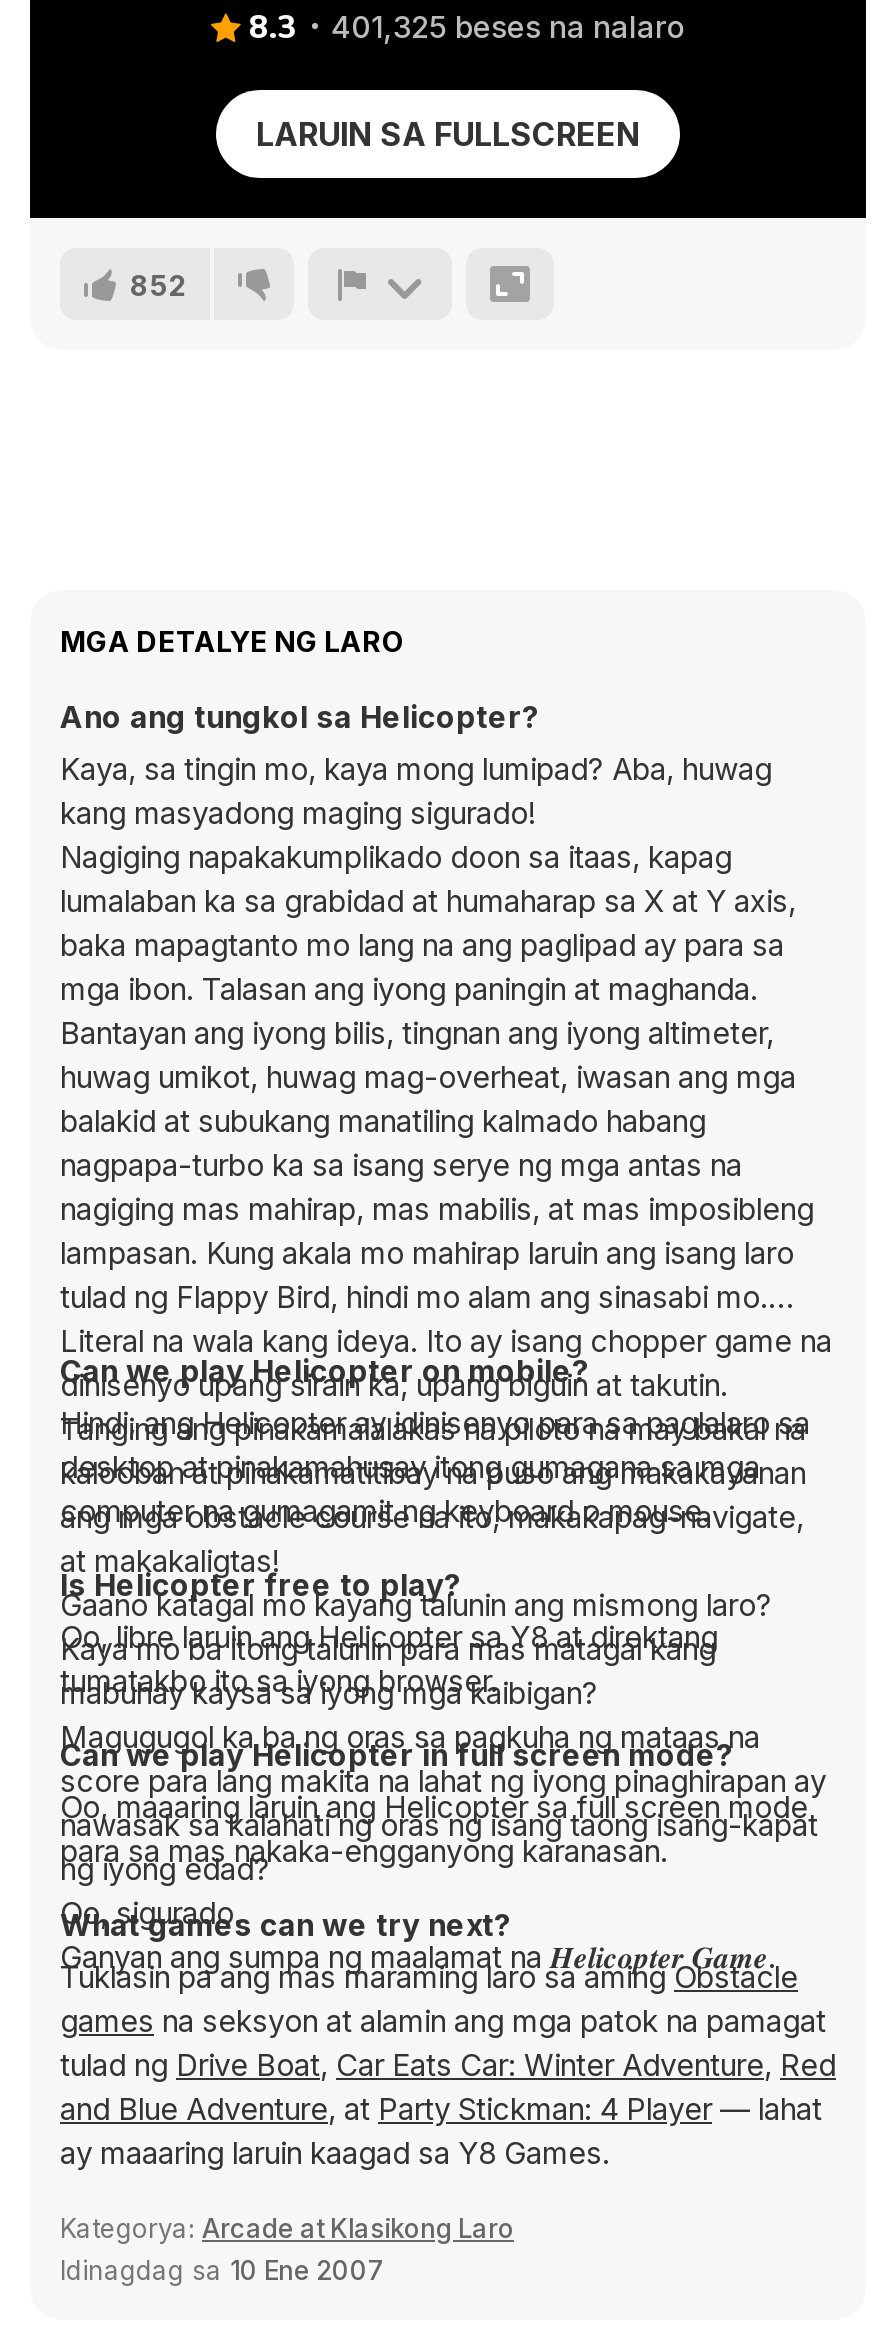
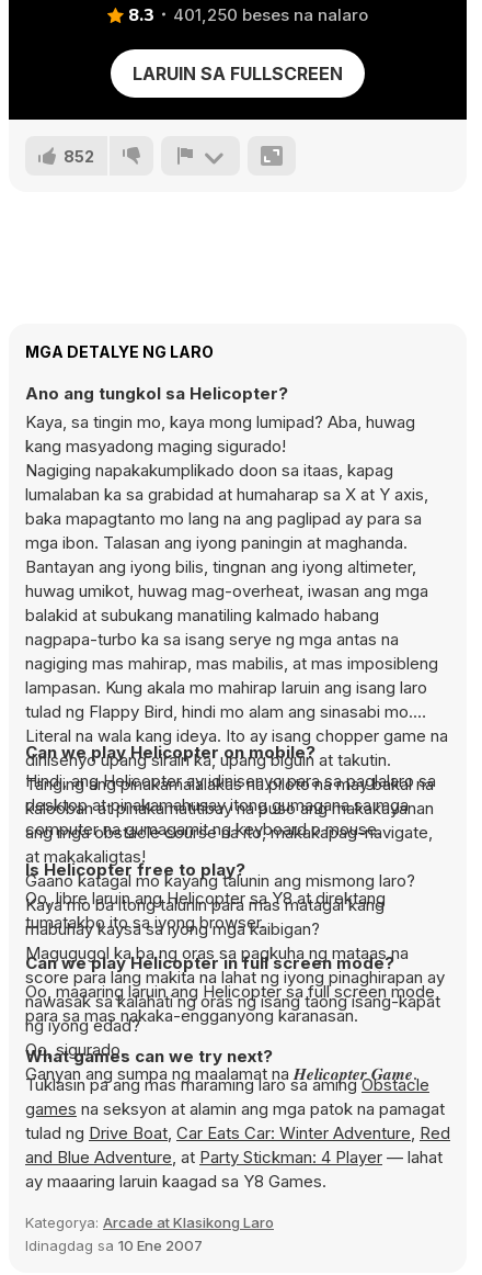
- 401,325 beses na nalaro
+ 401,250 beses na nalaro
